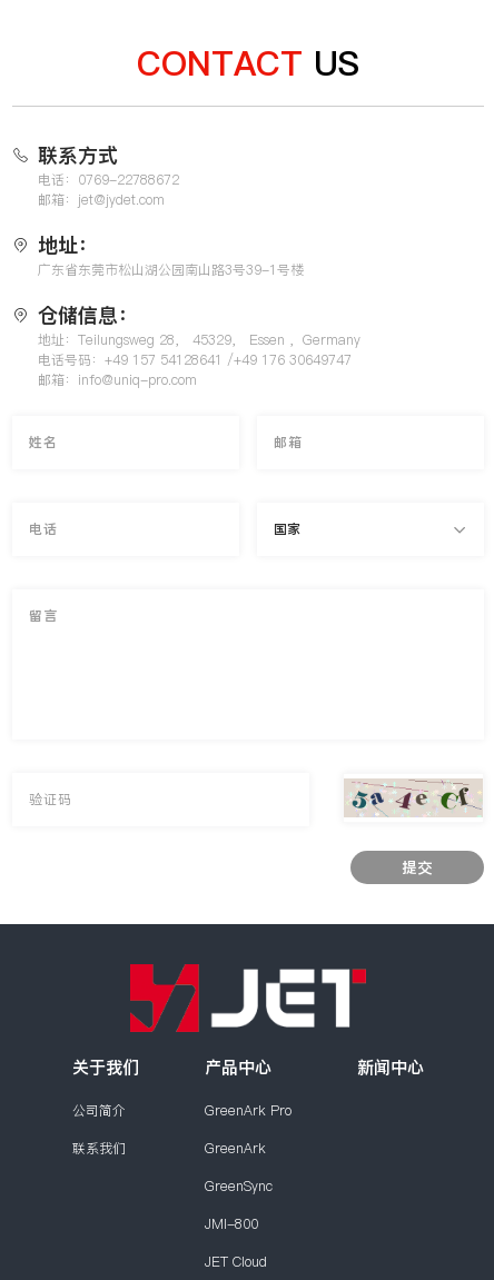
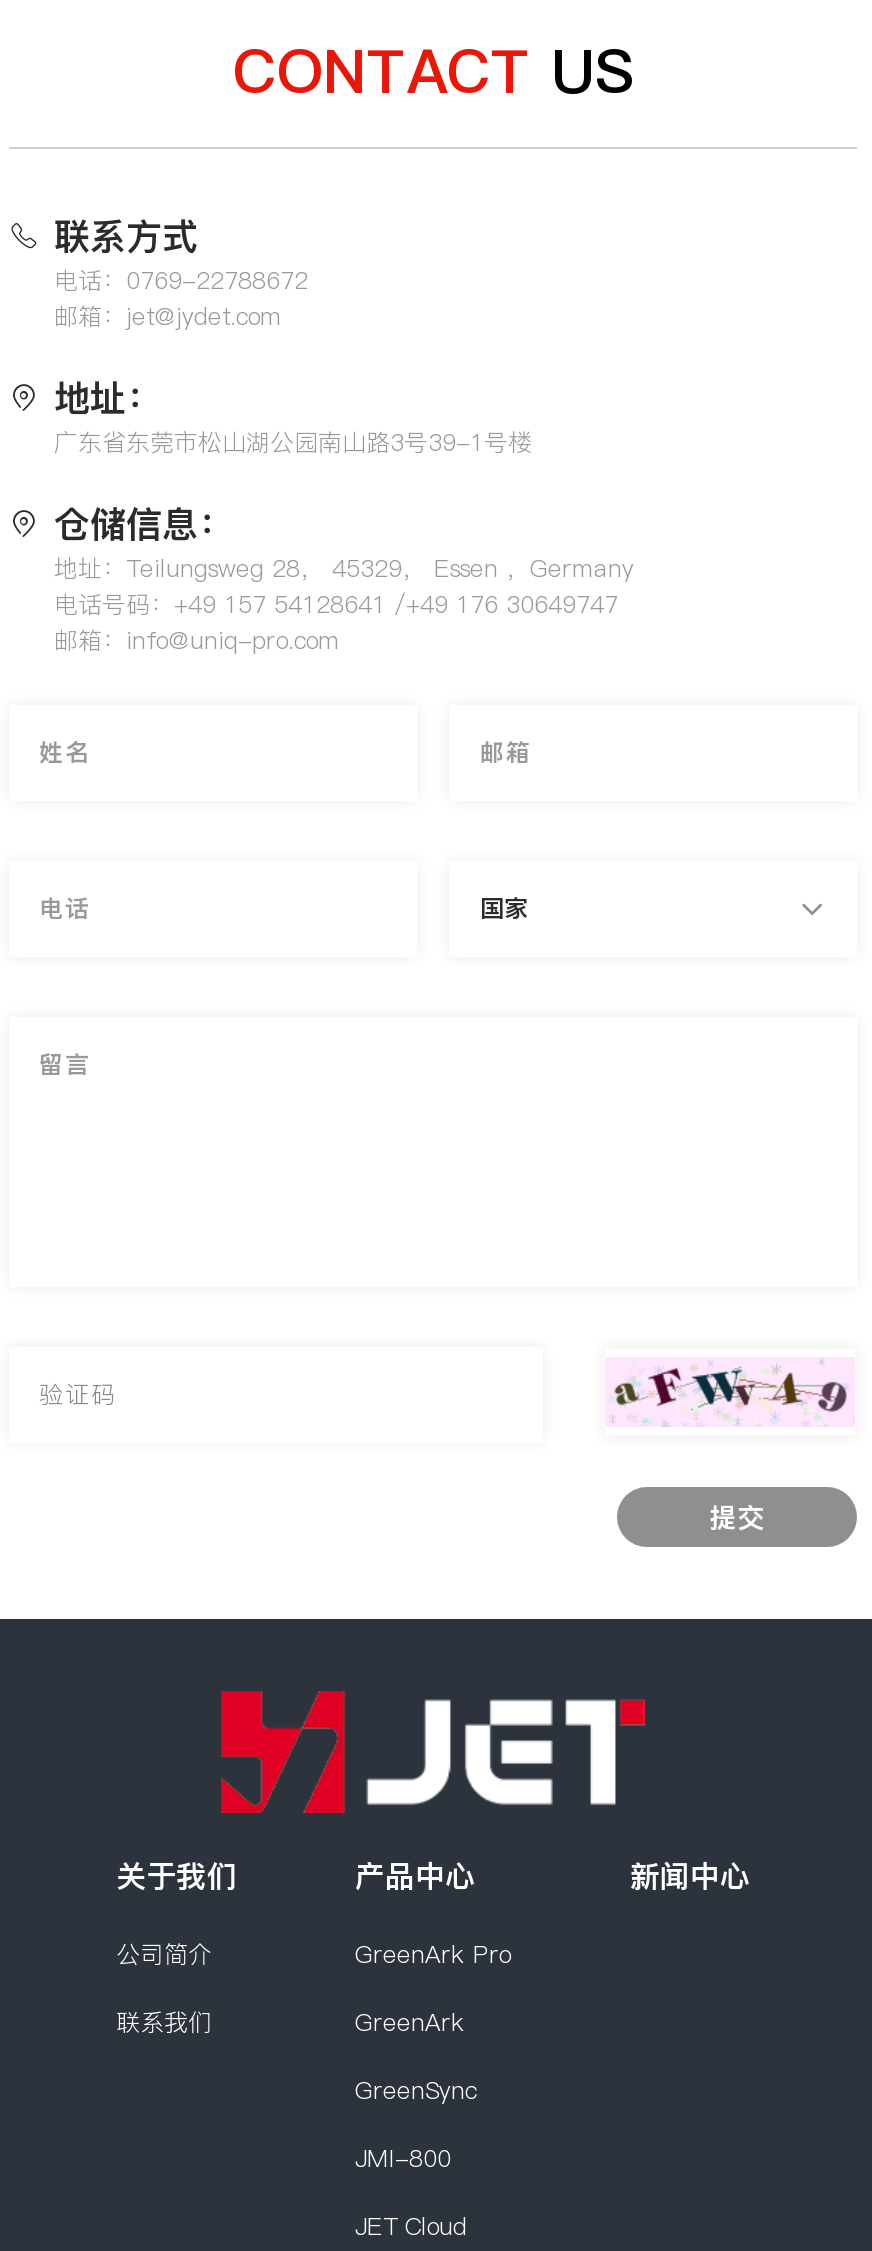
- [image]
+ [image]
